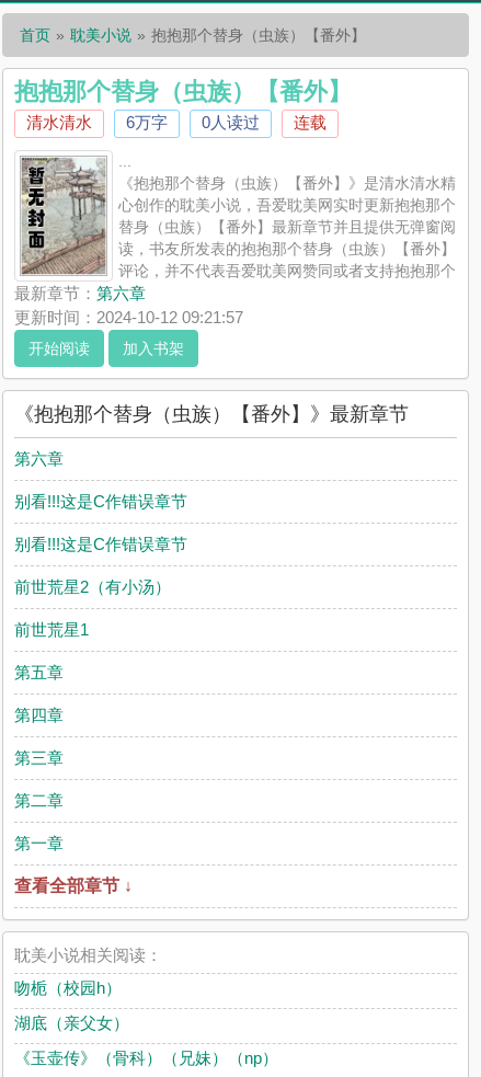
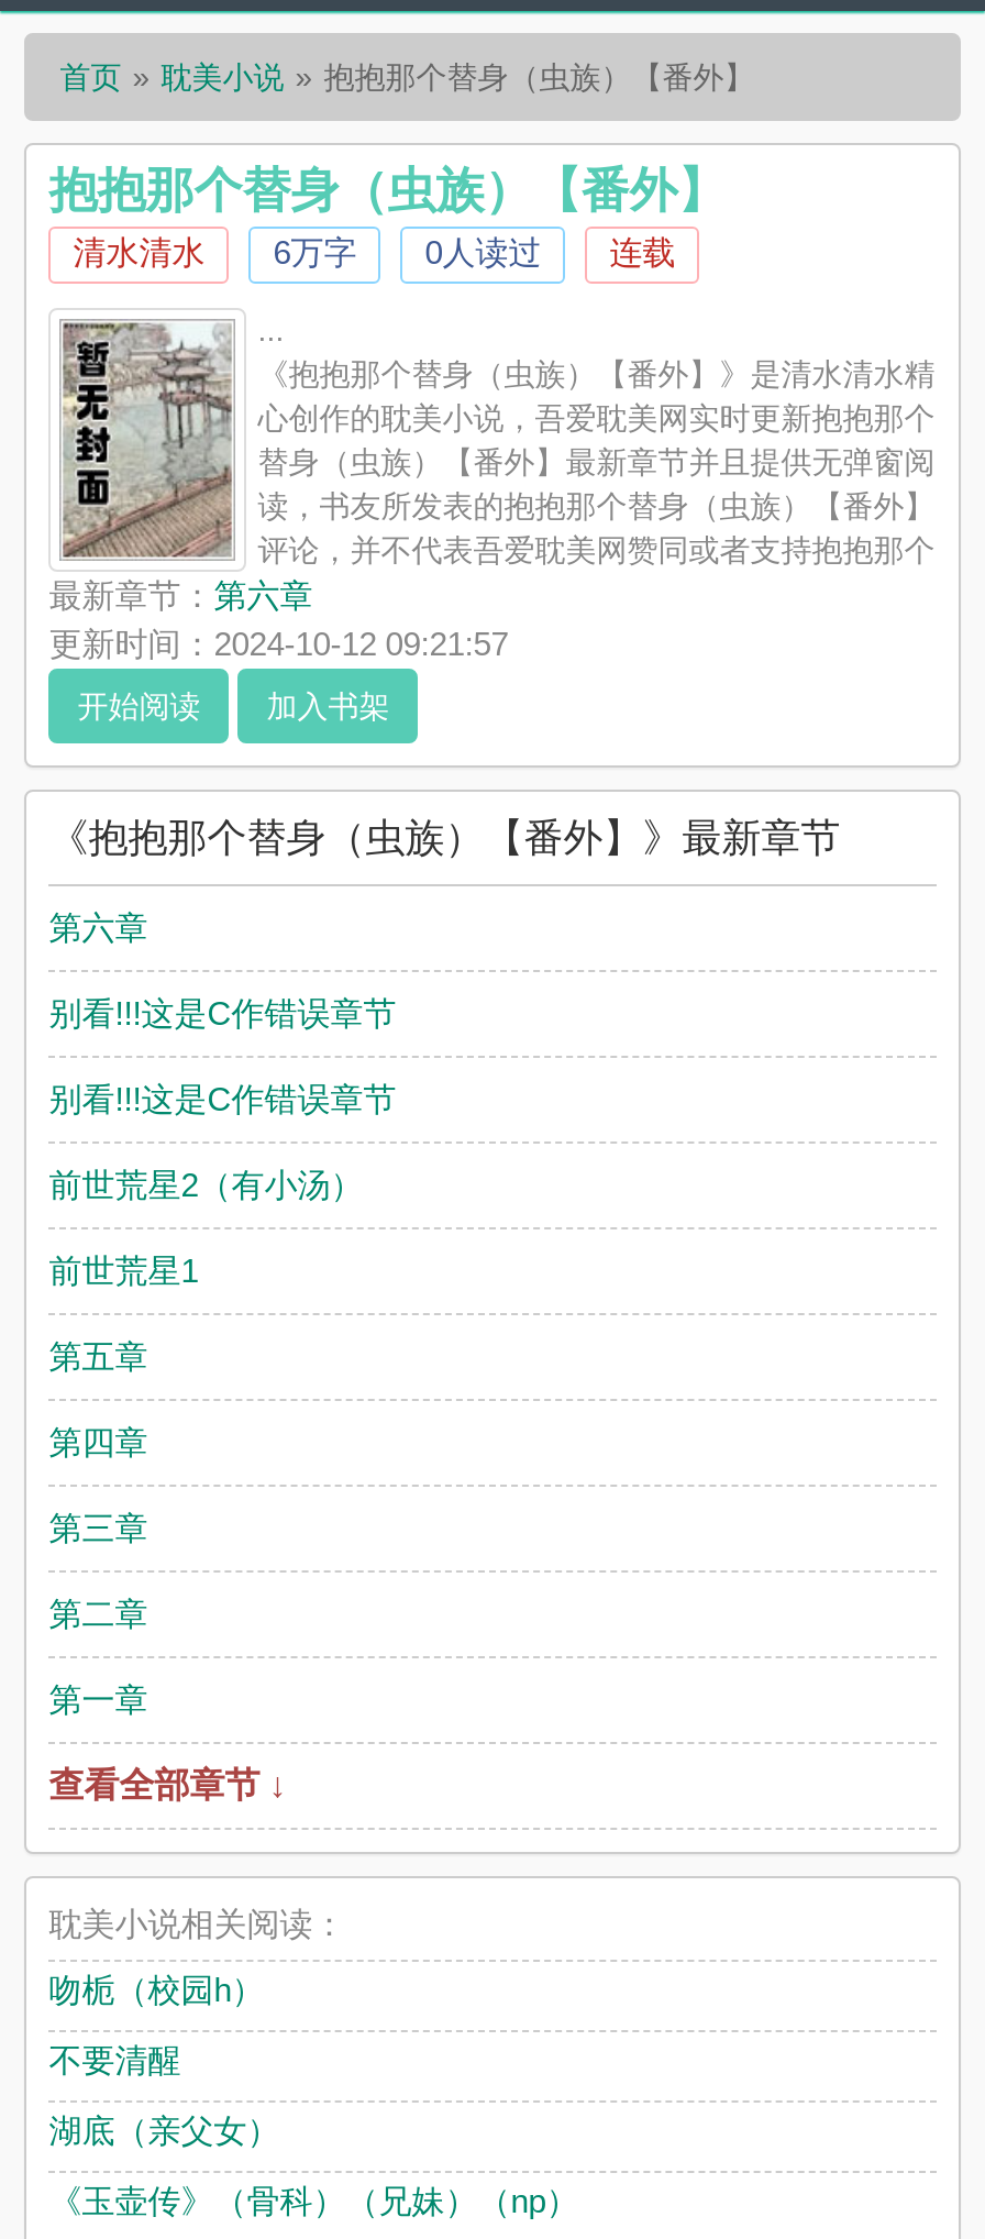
+ 不要清醒
